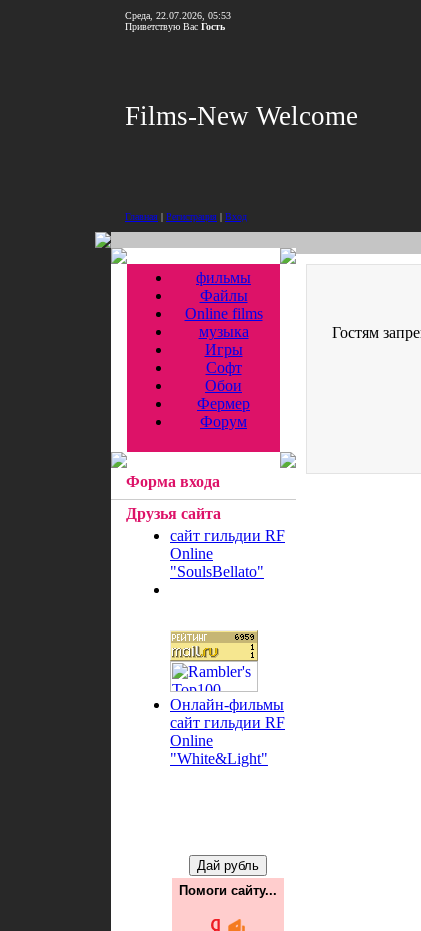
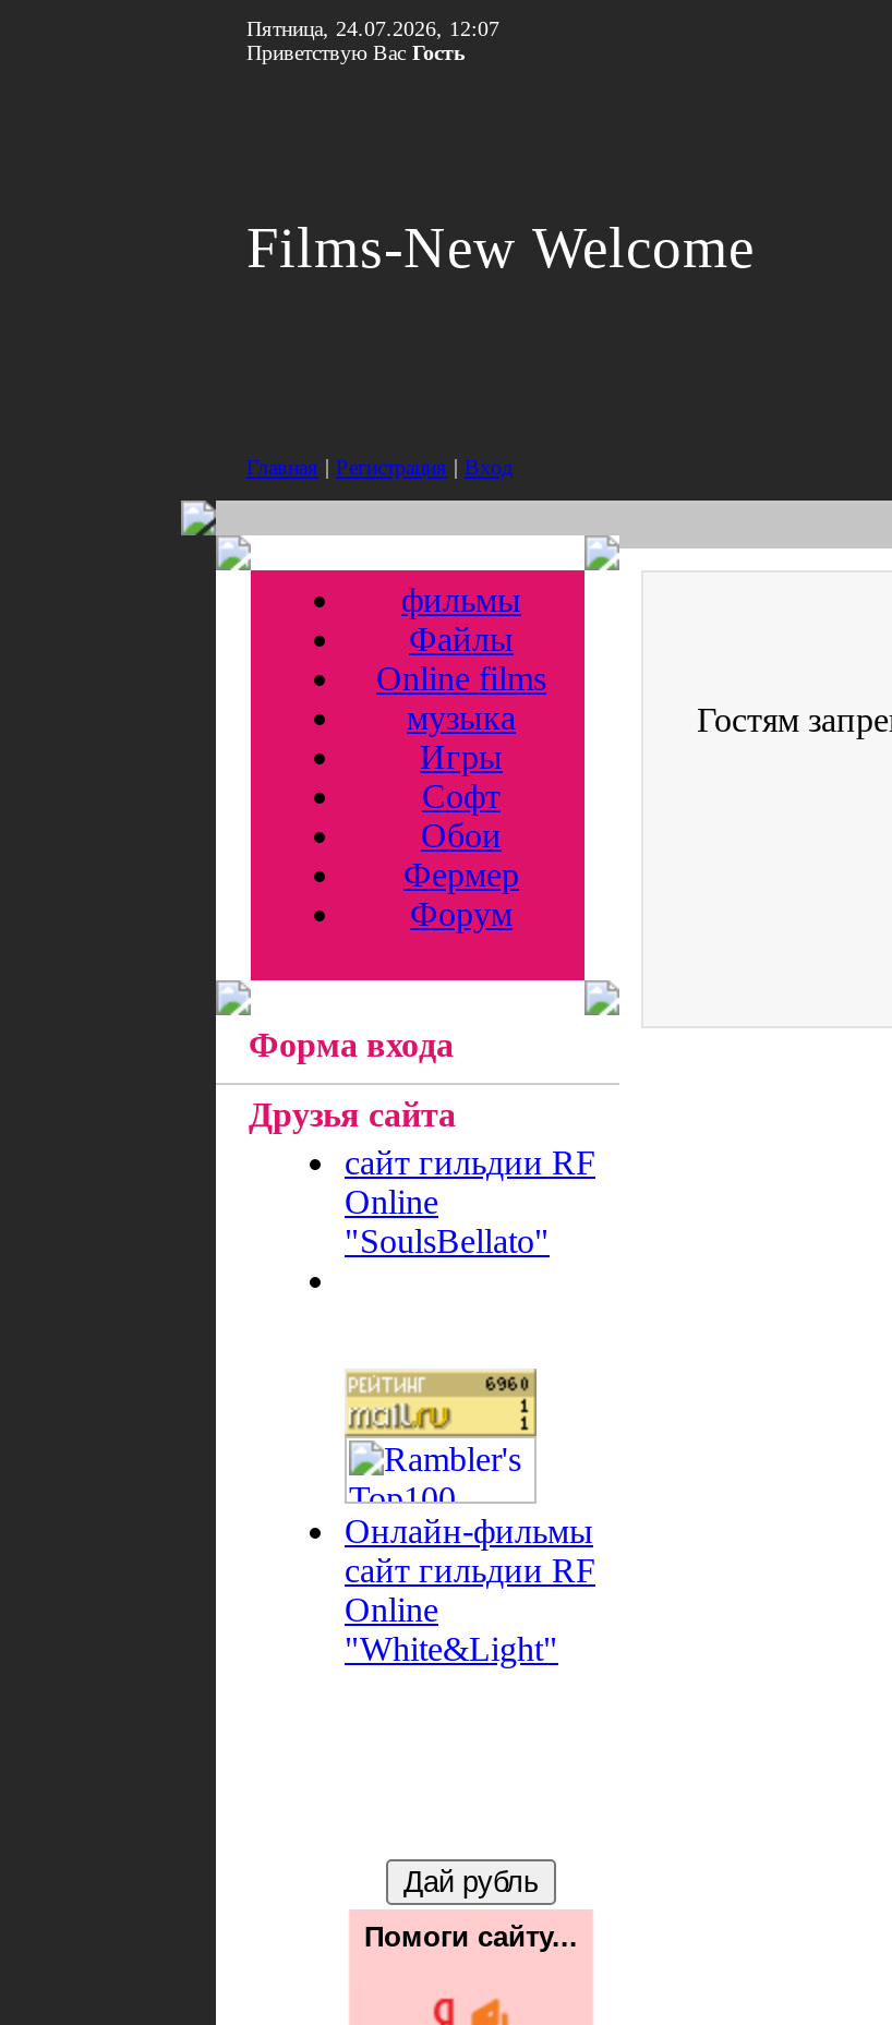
- Среда, 22.07.2026, 05:53
+ Пятница, 24.07.2026, 12:07
